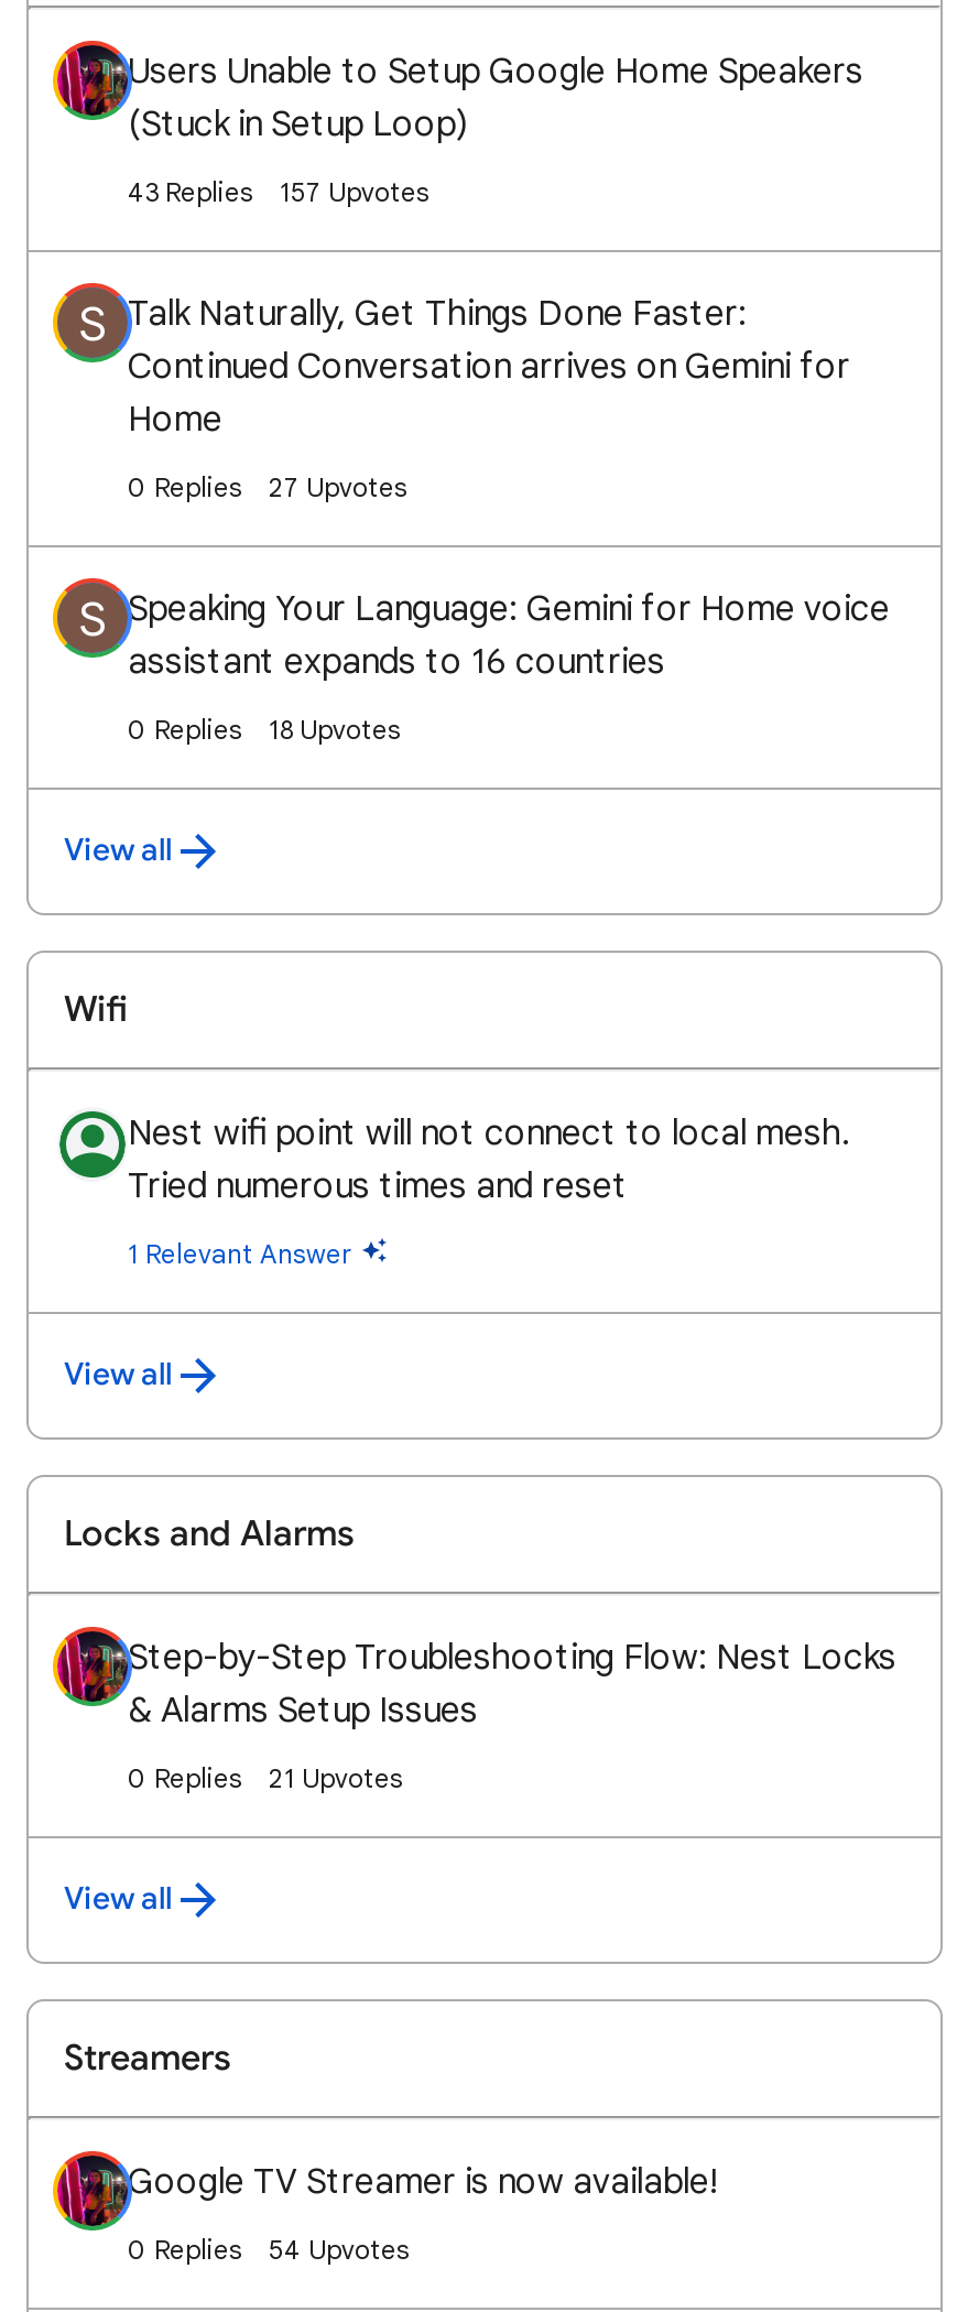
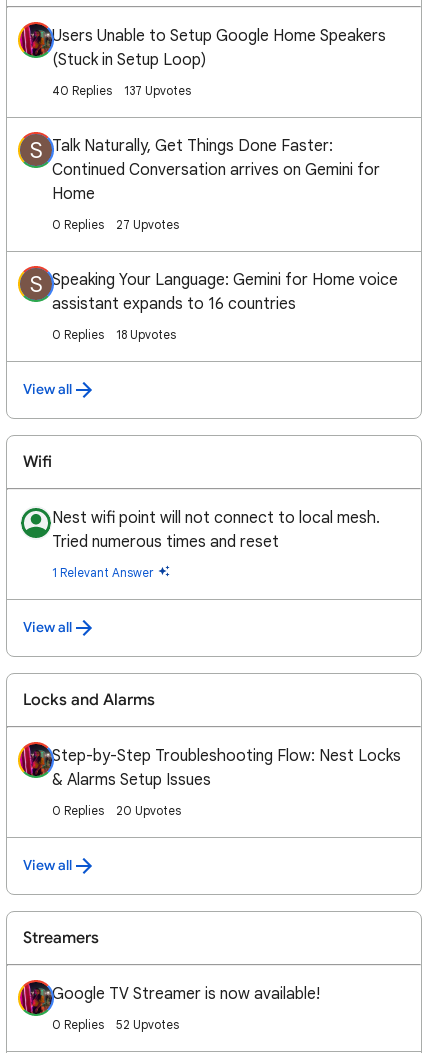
- 43 Replies
+ 40 Replies

- 157 Upvotes
+ 137 Upvotes

- 21 Upvotes
+ 20 Upvotes

- 54 Upvotes
+ 52 Upvotes
